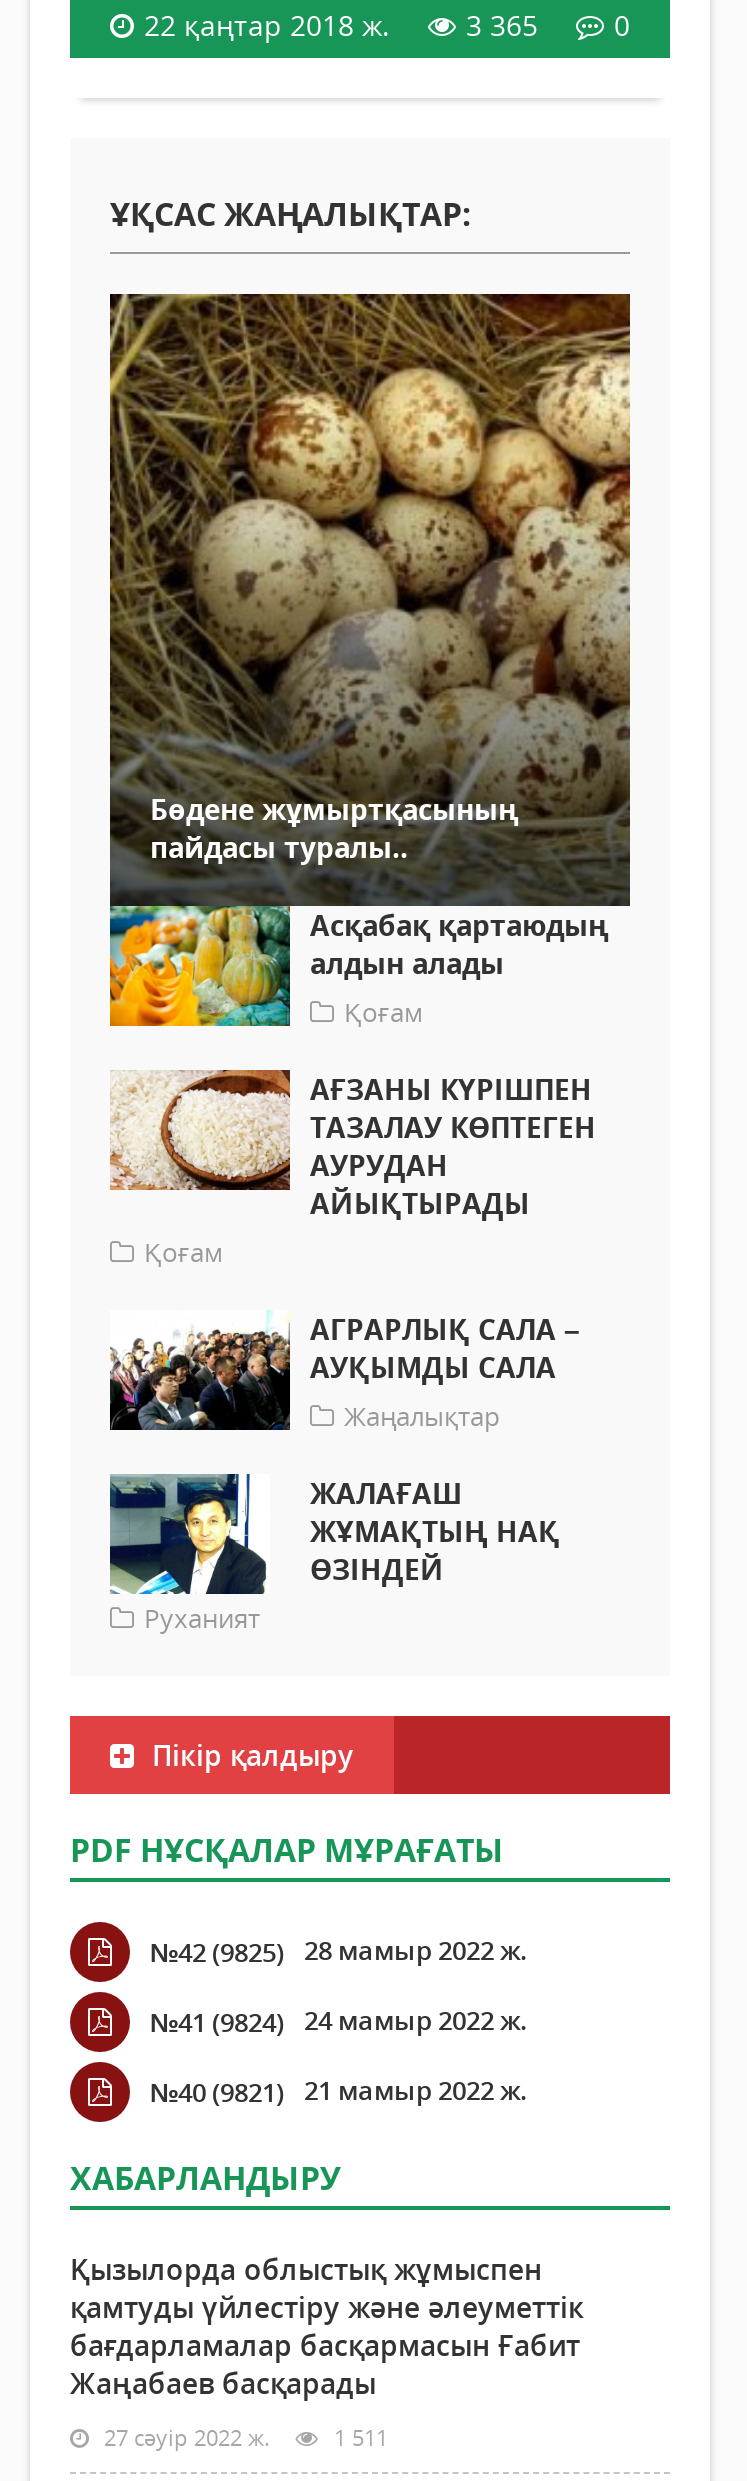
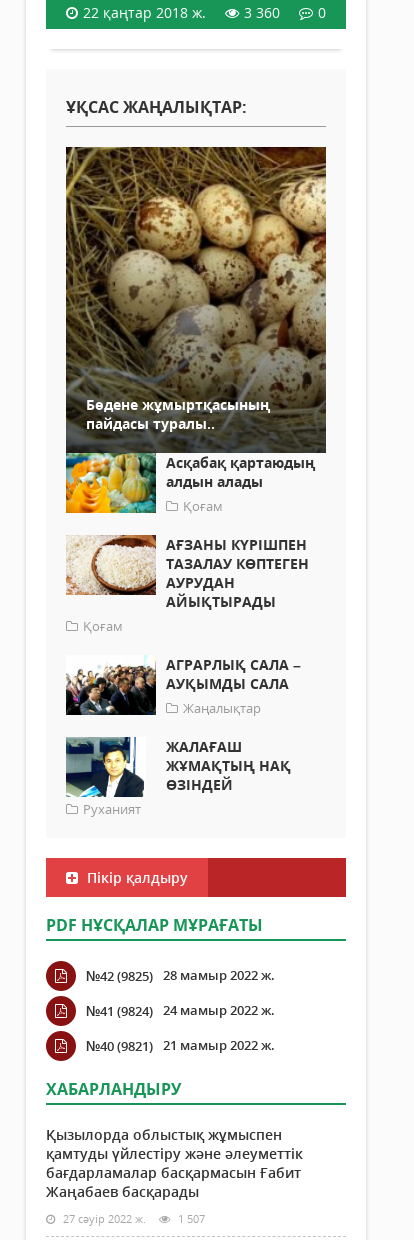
- 22 қаңтар 2018 ж. 3 365 0
+ 22 қаңтар 2018 ж. 3 360 0

- 27 сәуір 2022 ж. 1 511
+ 27 сәуір 2022 ж. 1 507
